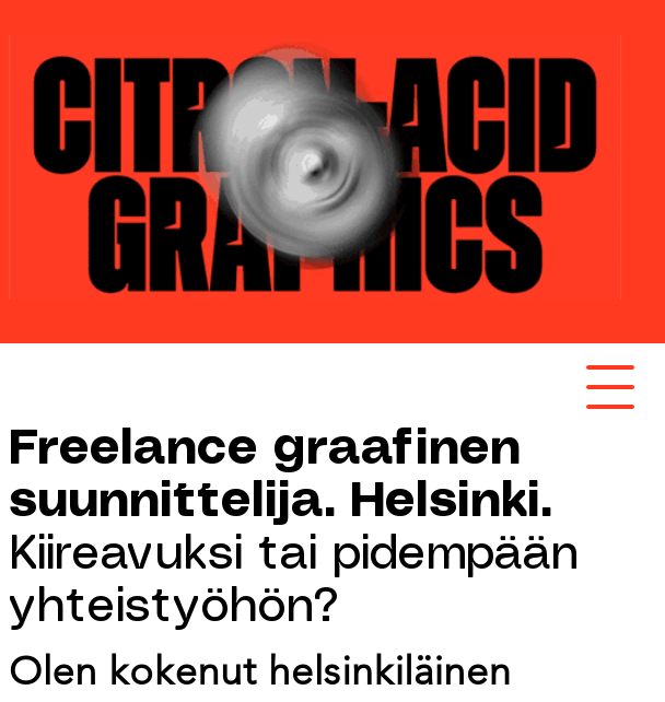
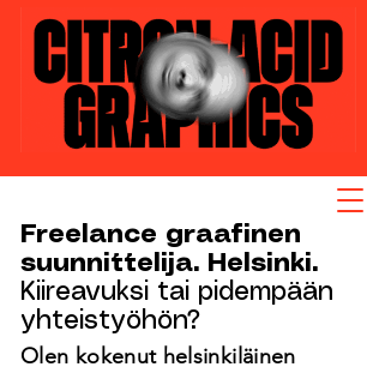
- [image]
+ [image]
